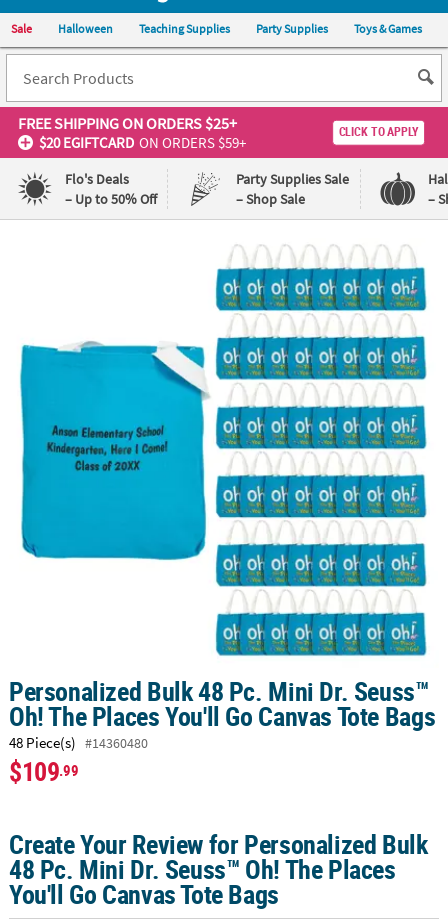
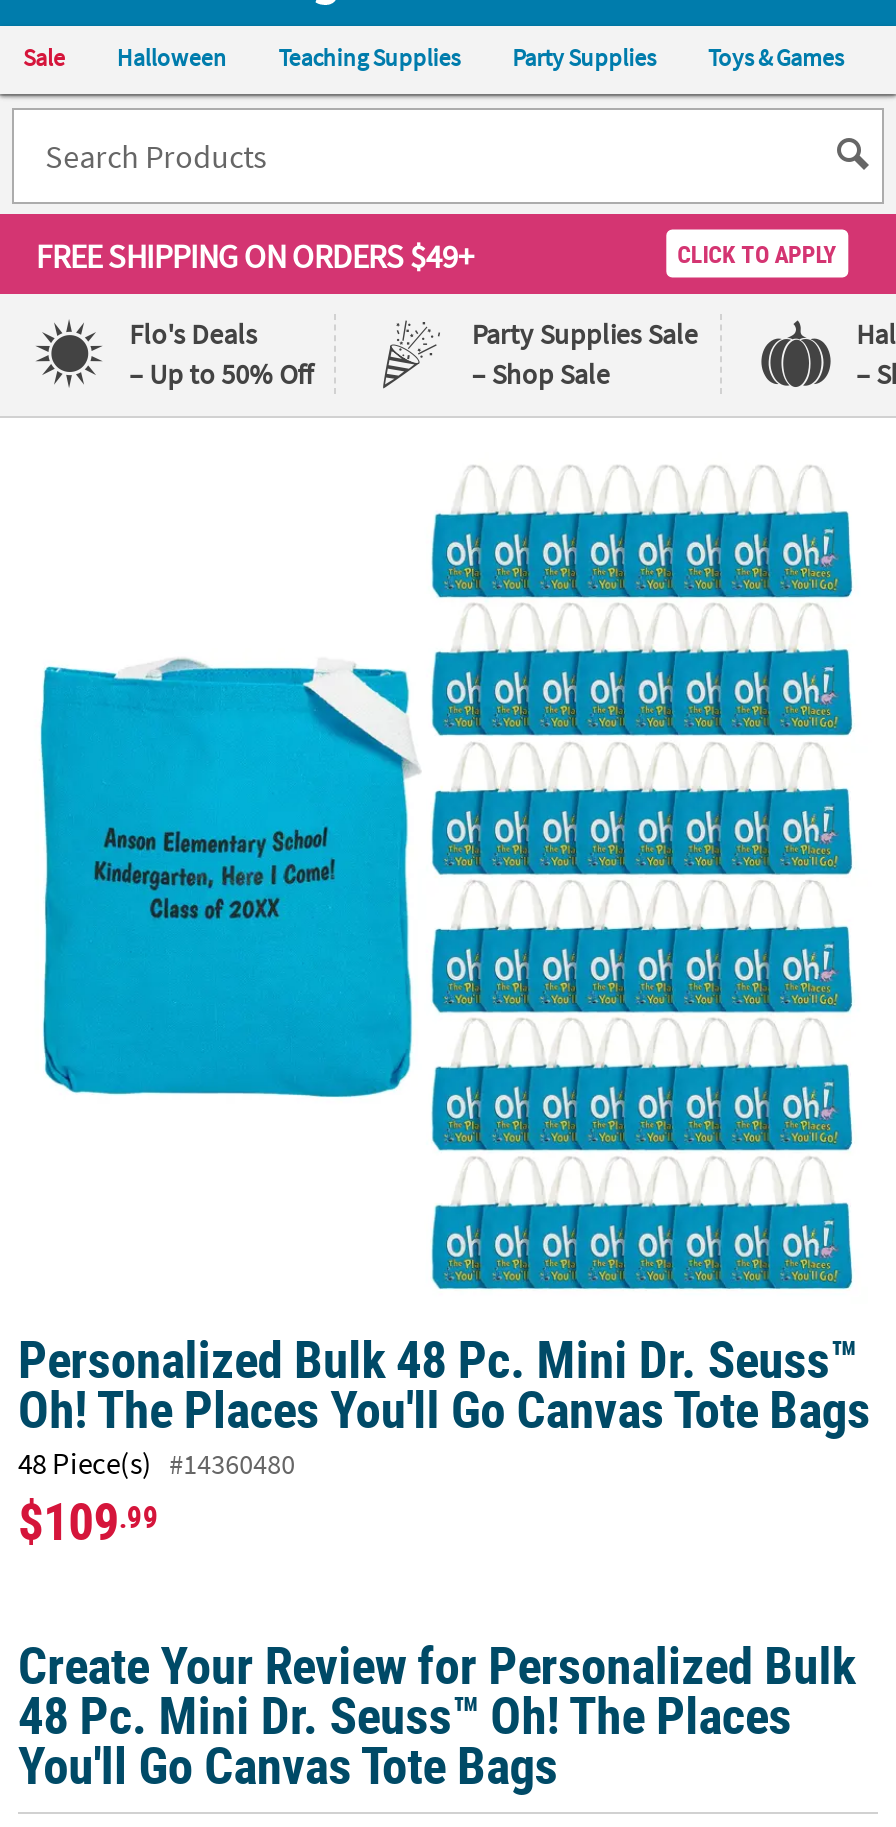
- FREE SHIPPING ON ORDERS $25+
- $20 EGIFTCARD ON ORDERS $59+
+ FREE SHIPPING ON ORDERS $49+
